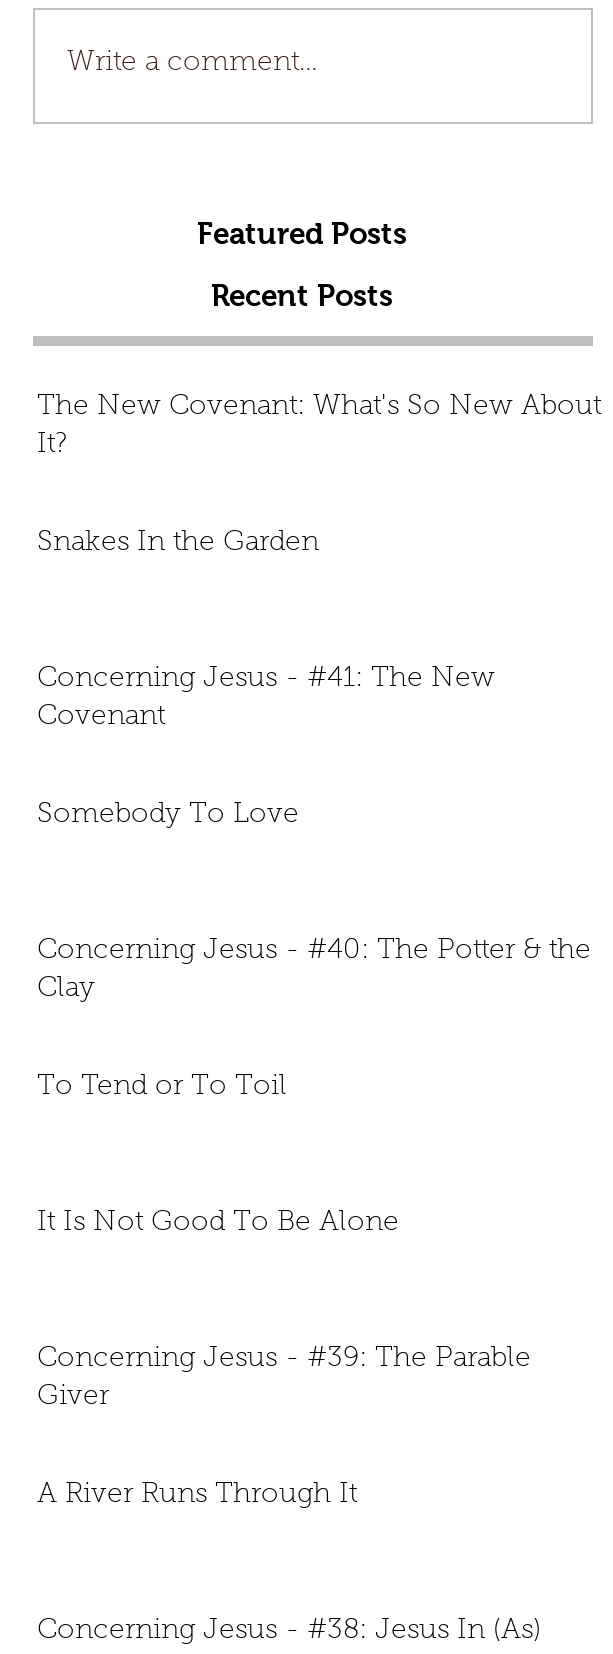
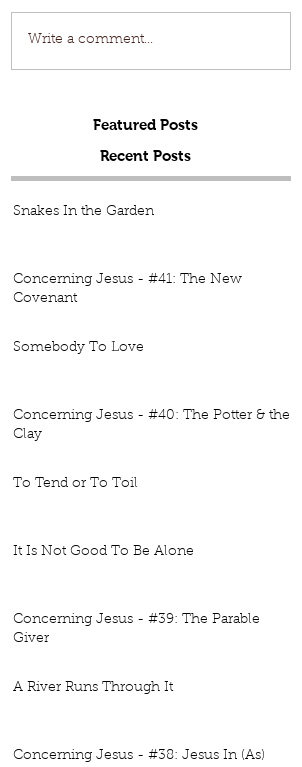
- The New Covenant: What's So New About
- It?
